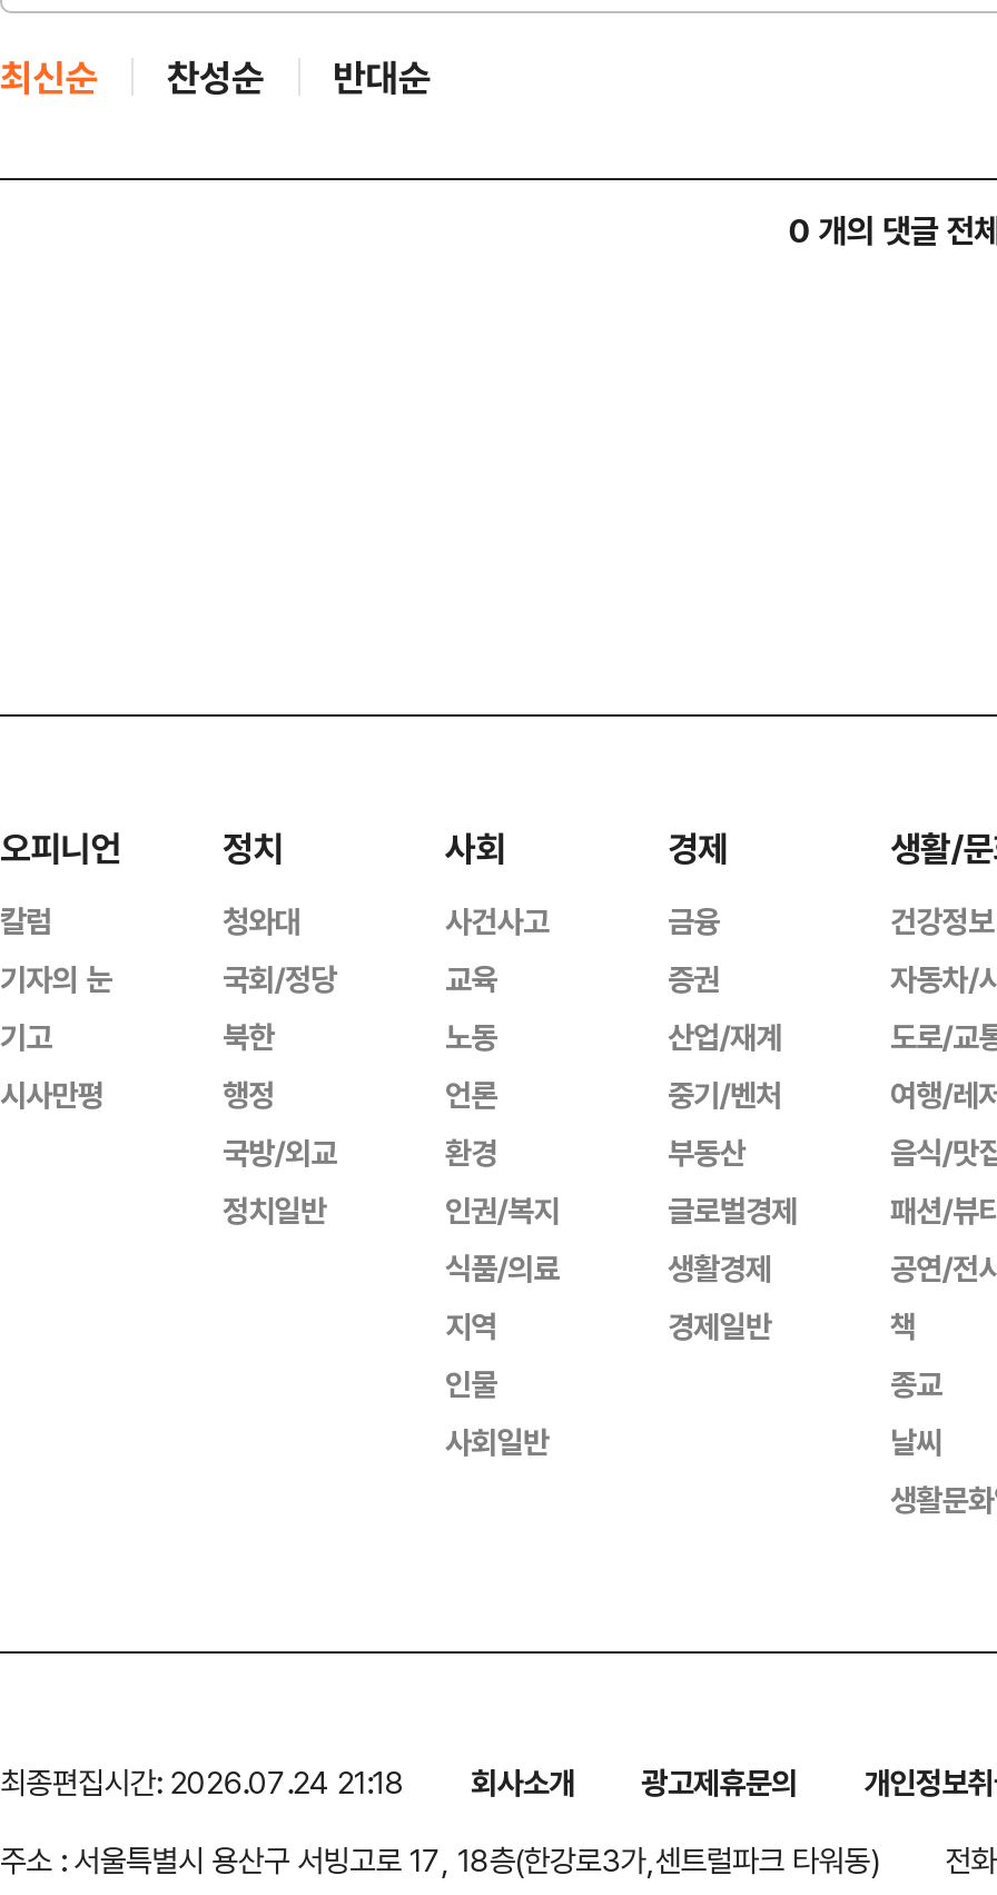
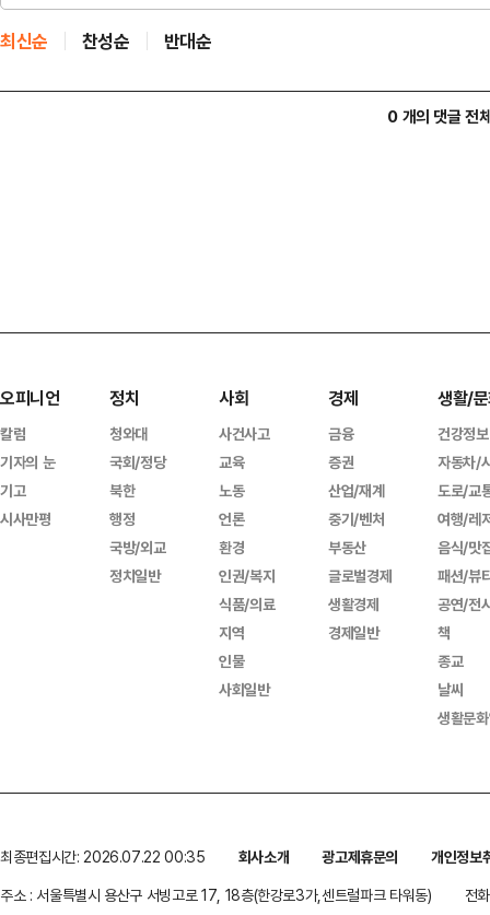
- 최종편집시간: 2026.07.24 21:18
+ 최종편집시간: 2026.07.22 00:35
